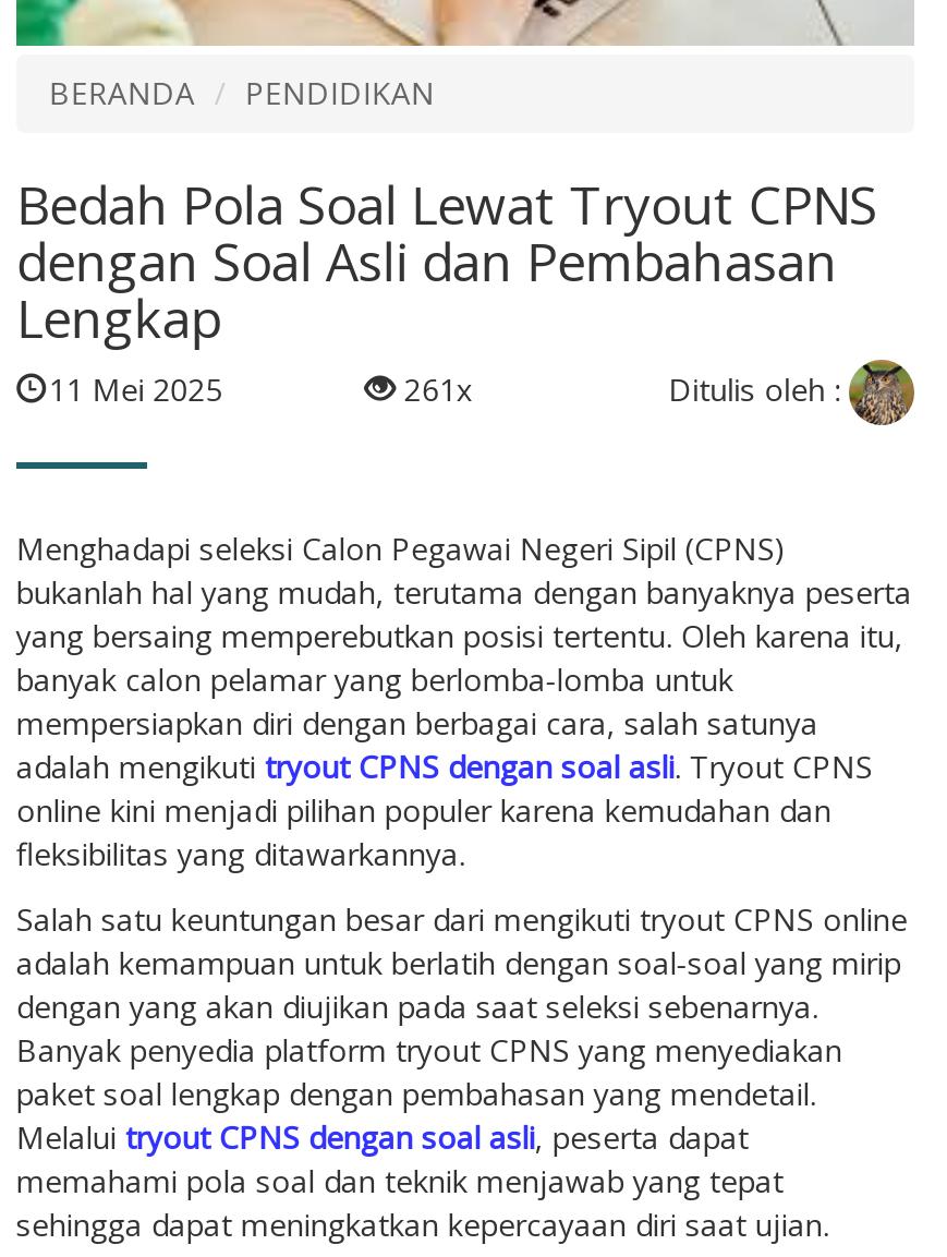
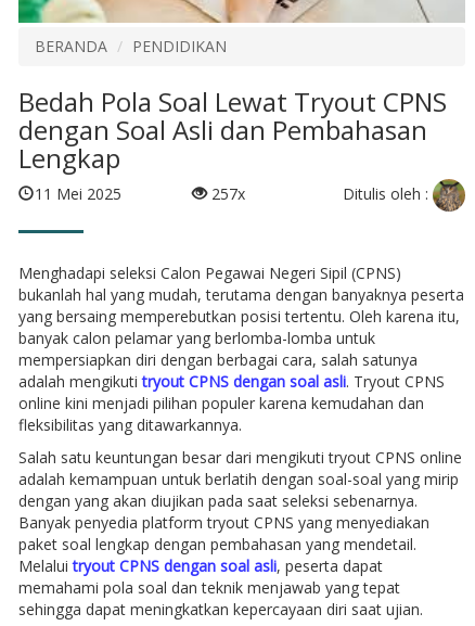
- 261x
+ 257x
